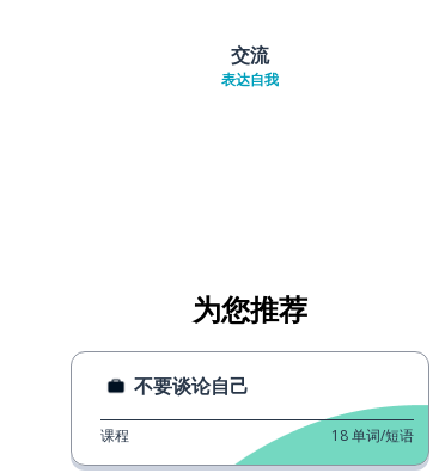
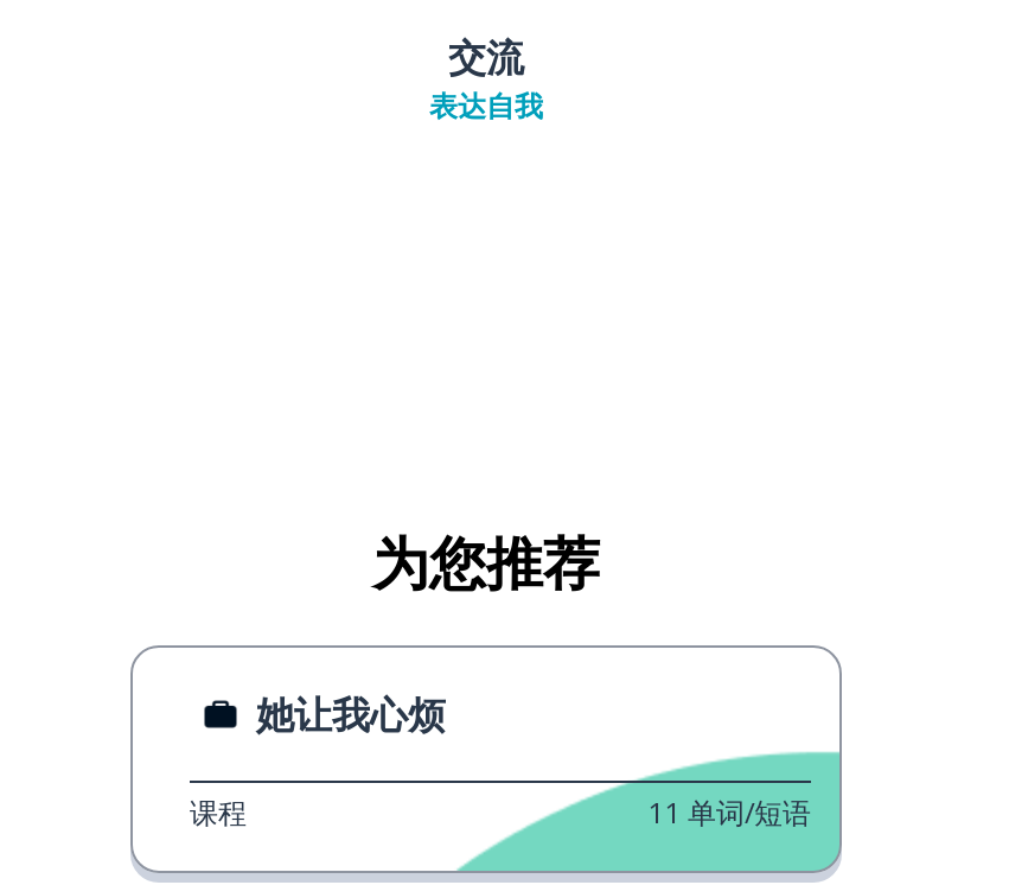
- 不要谈论自己
+ 她让我心烦

- 18 单词/短语
+ 11 单词/短语
